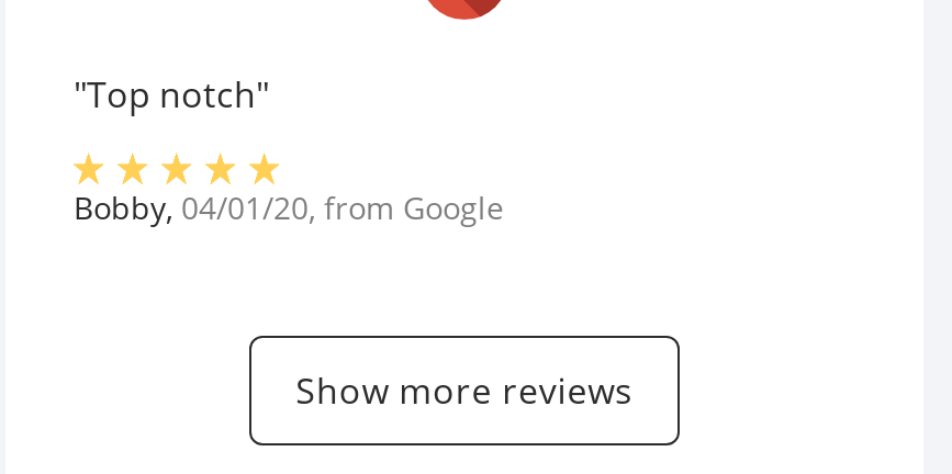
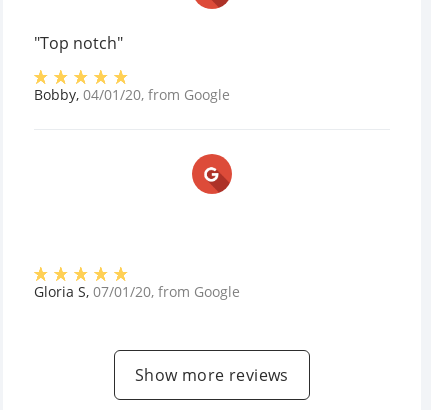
+ Gloria S, 07/01/20, from Google

+ [image]
